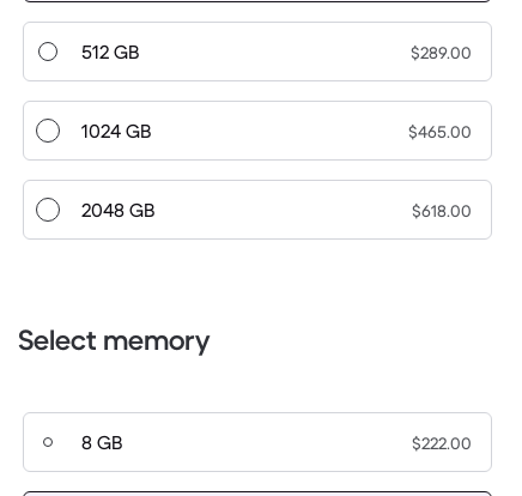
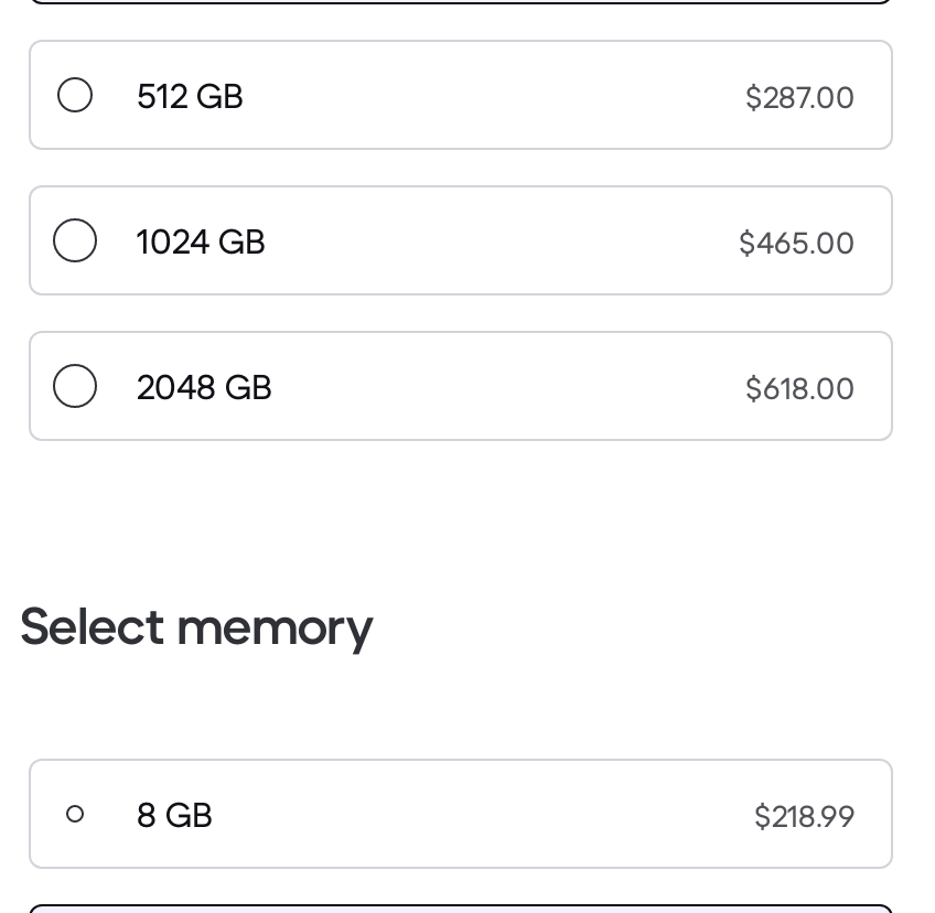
- $289.00
+ $287.00

- $222.00
+ $218.99
